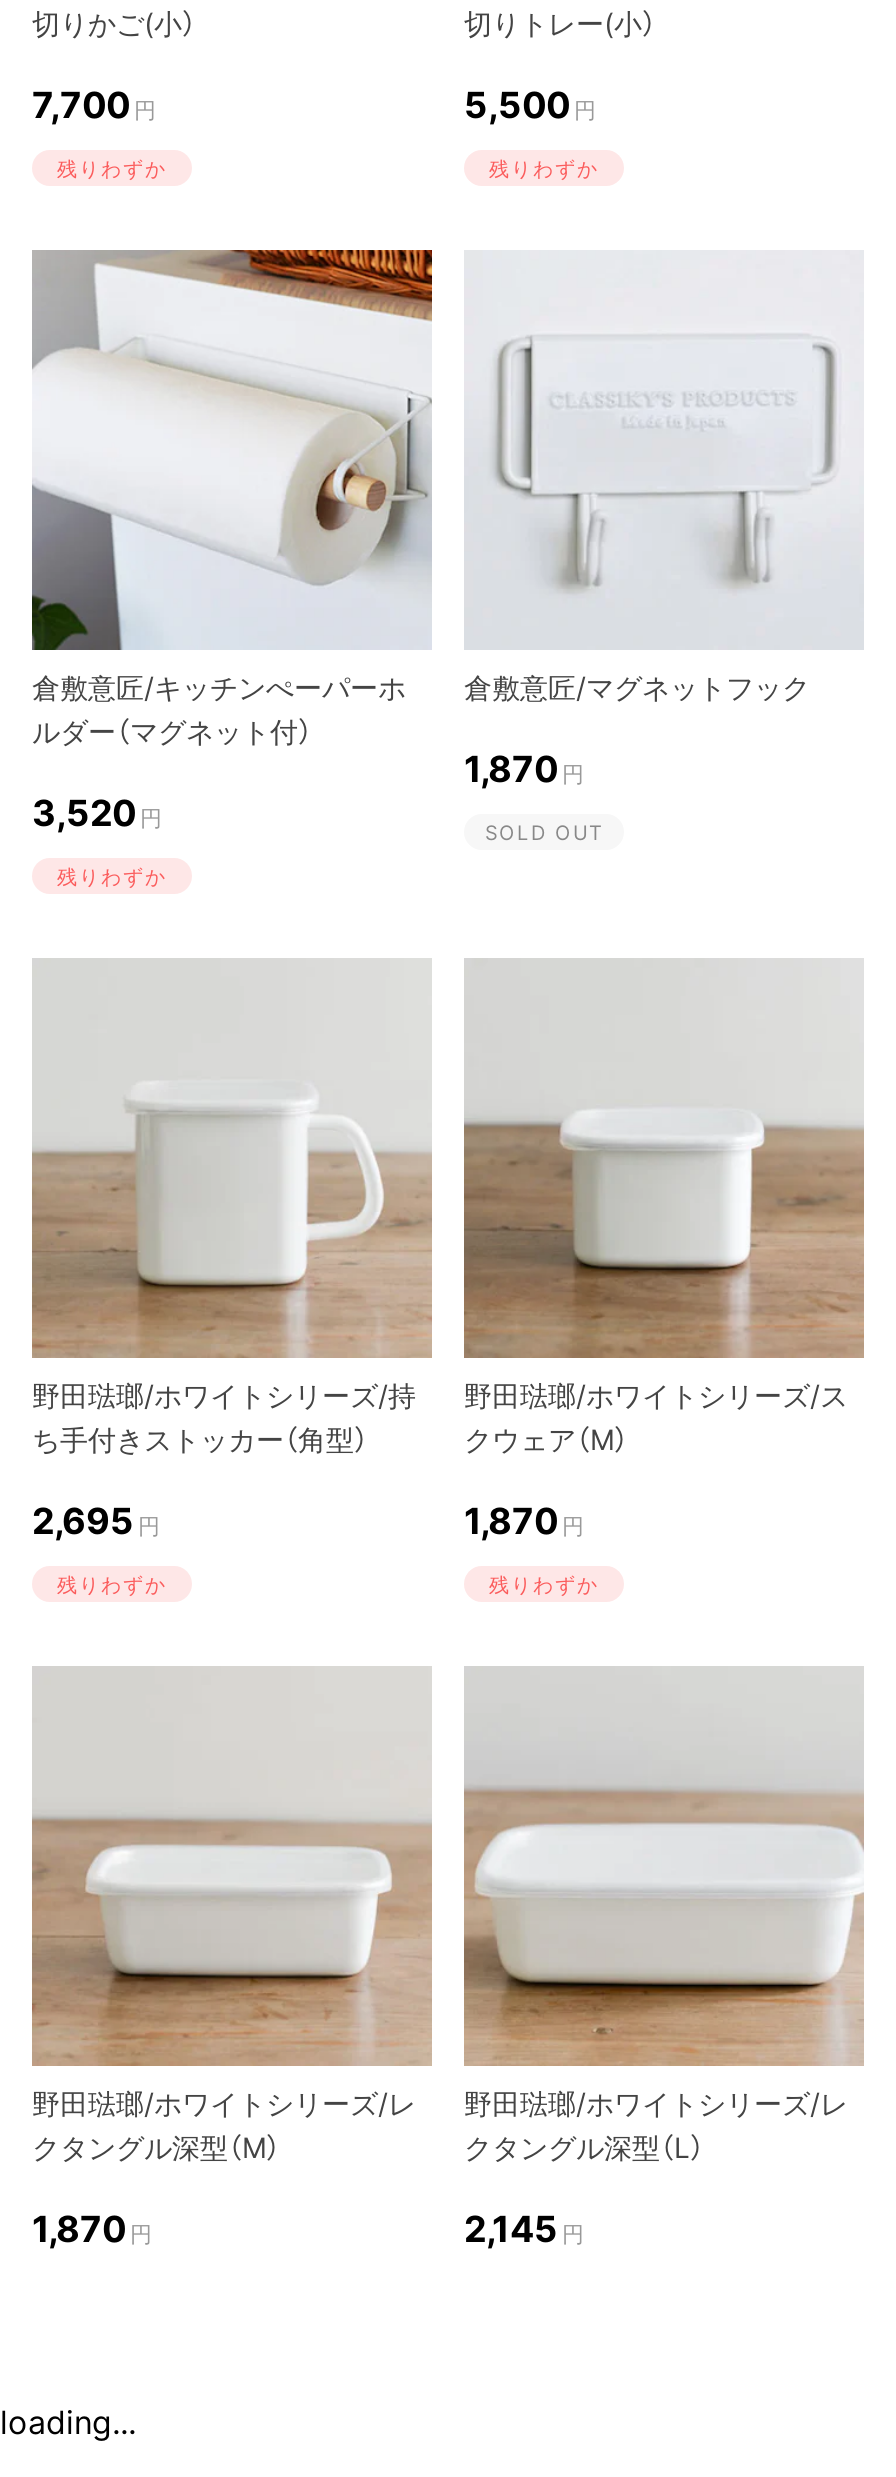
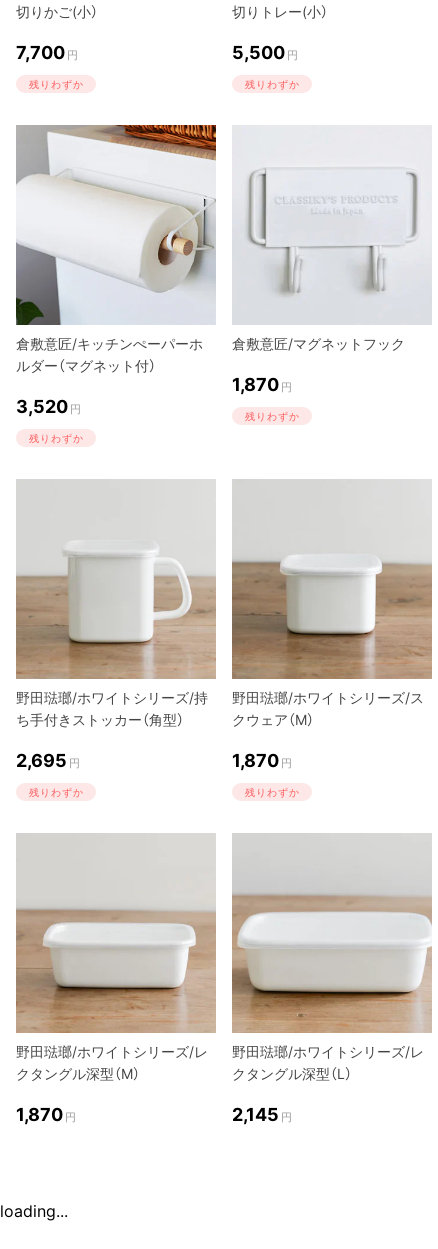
- SOLD OUT
+ 残りわずか
